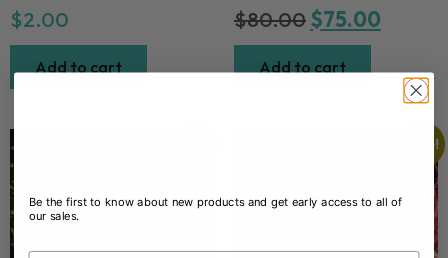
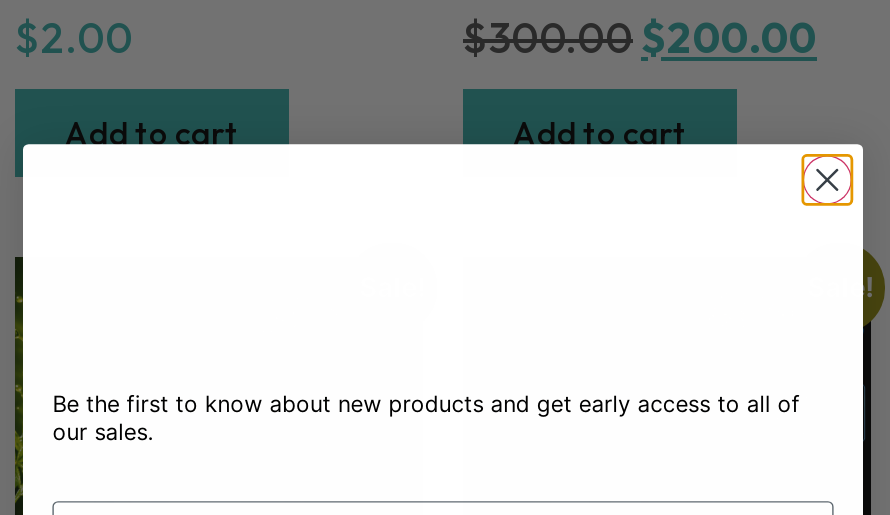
- $80.00 $75.00
+ $300.00 $200.00
